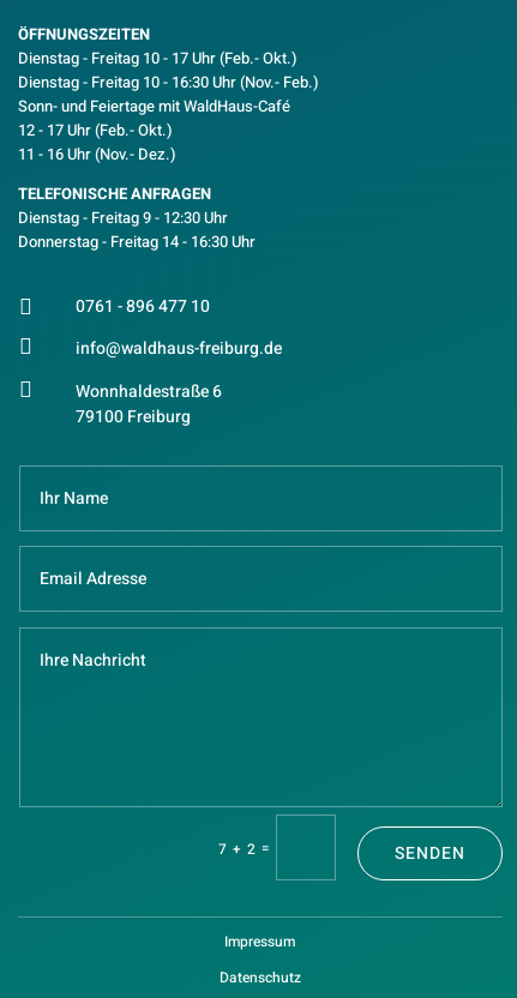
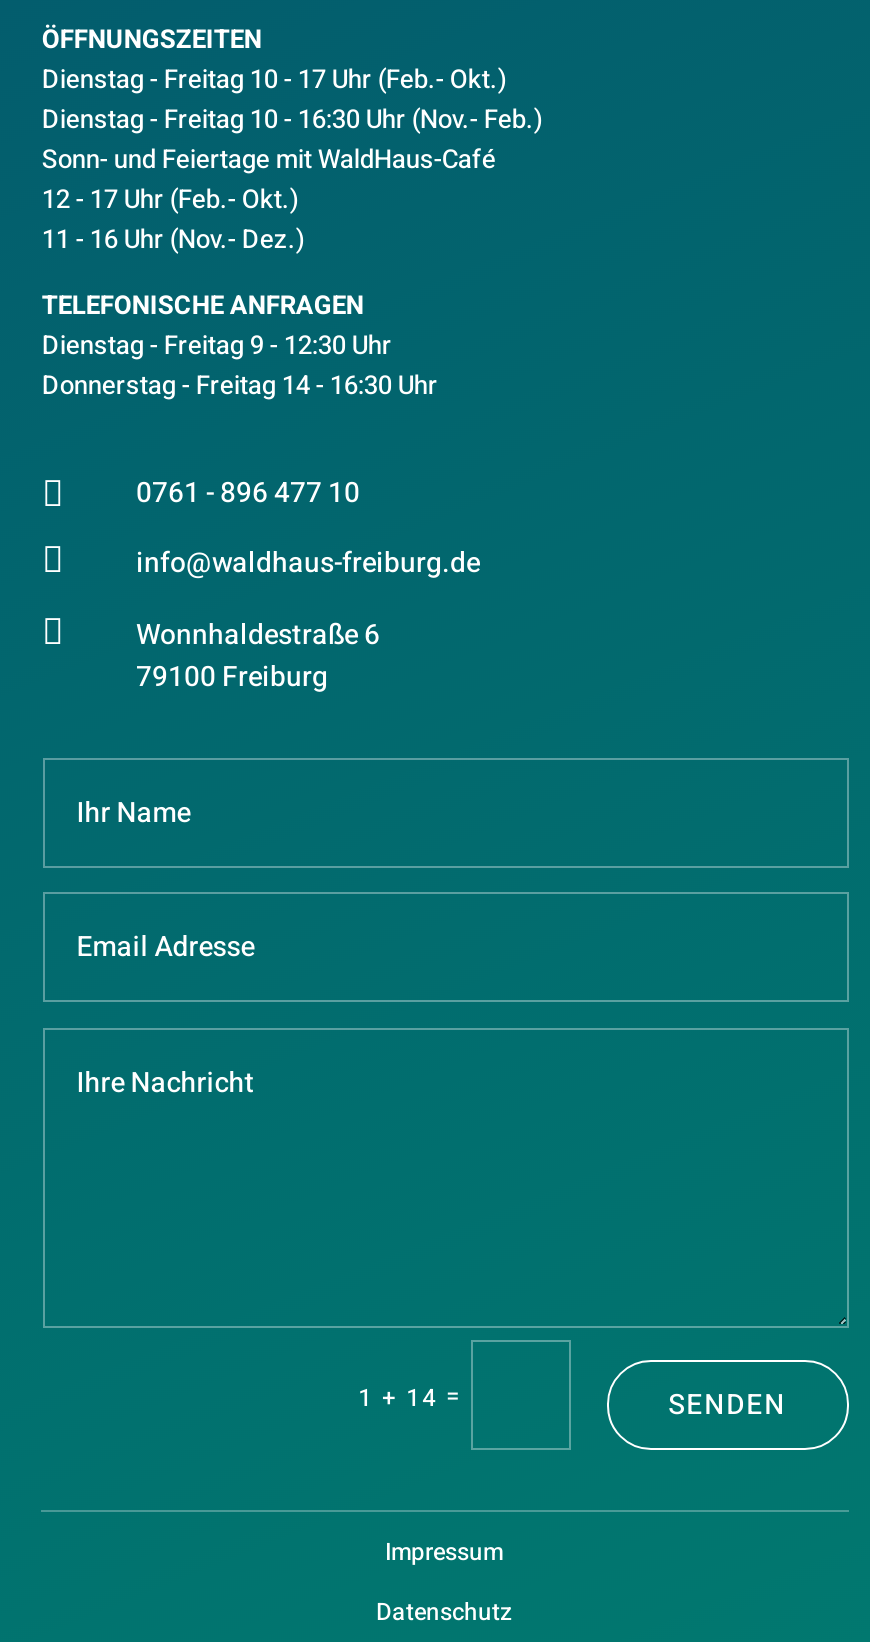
- 7 + 2 =
+ 1 + 14 =
